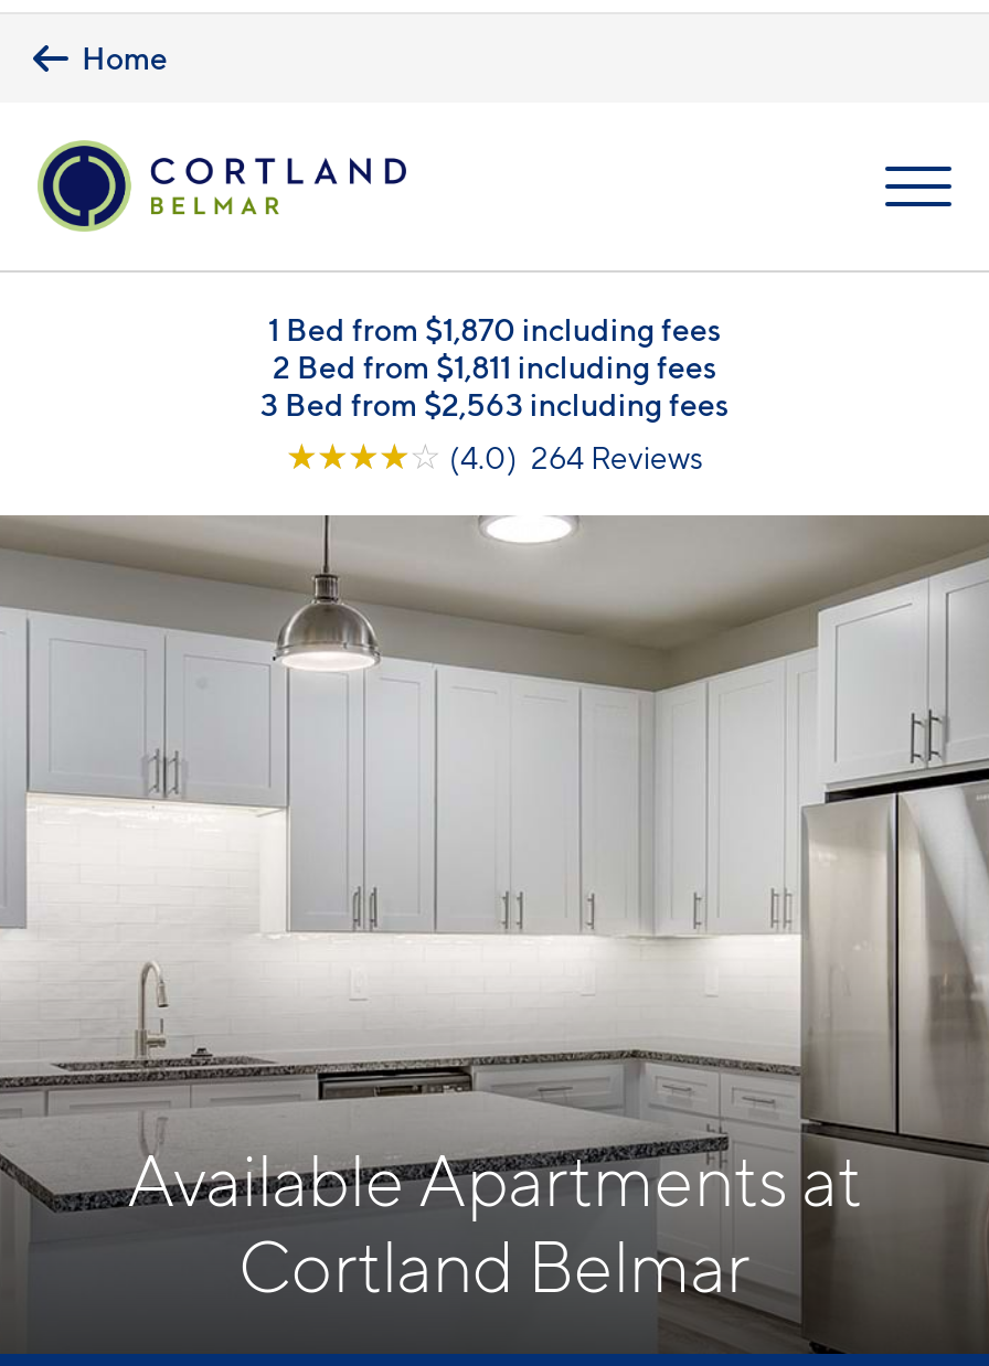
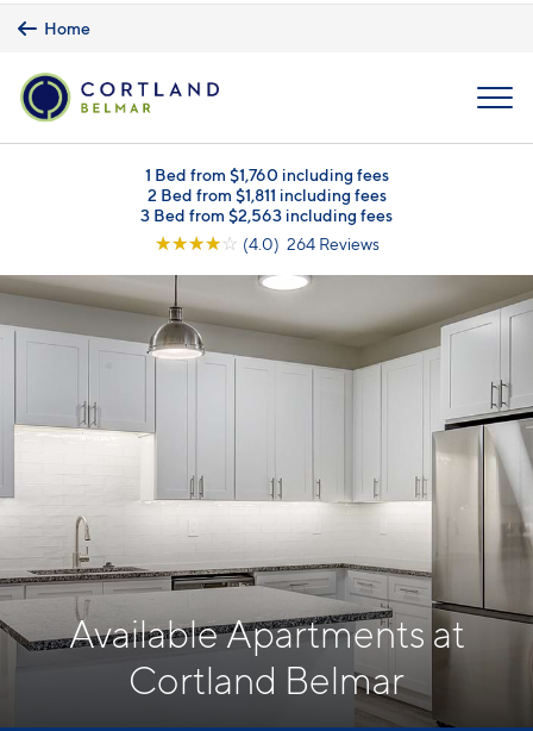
- 1 Bed from $1,870 including fees
+ 1 Bed from $1,760 including fees
